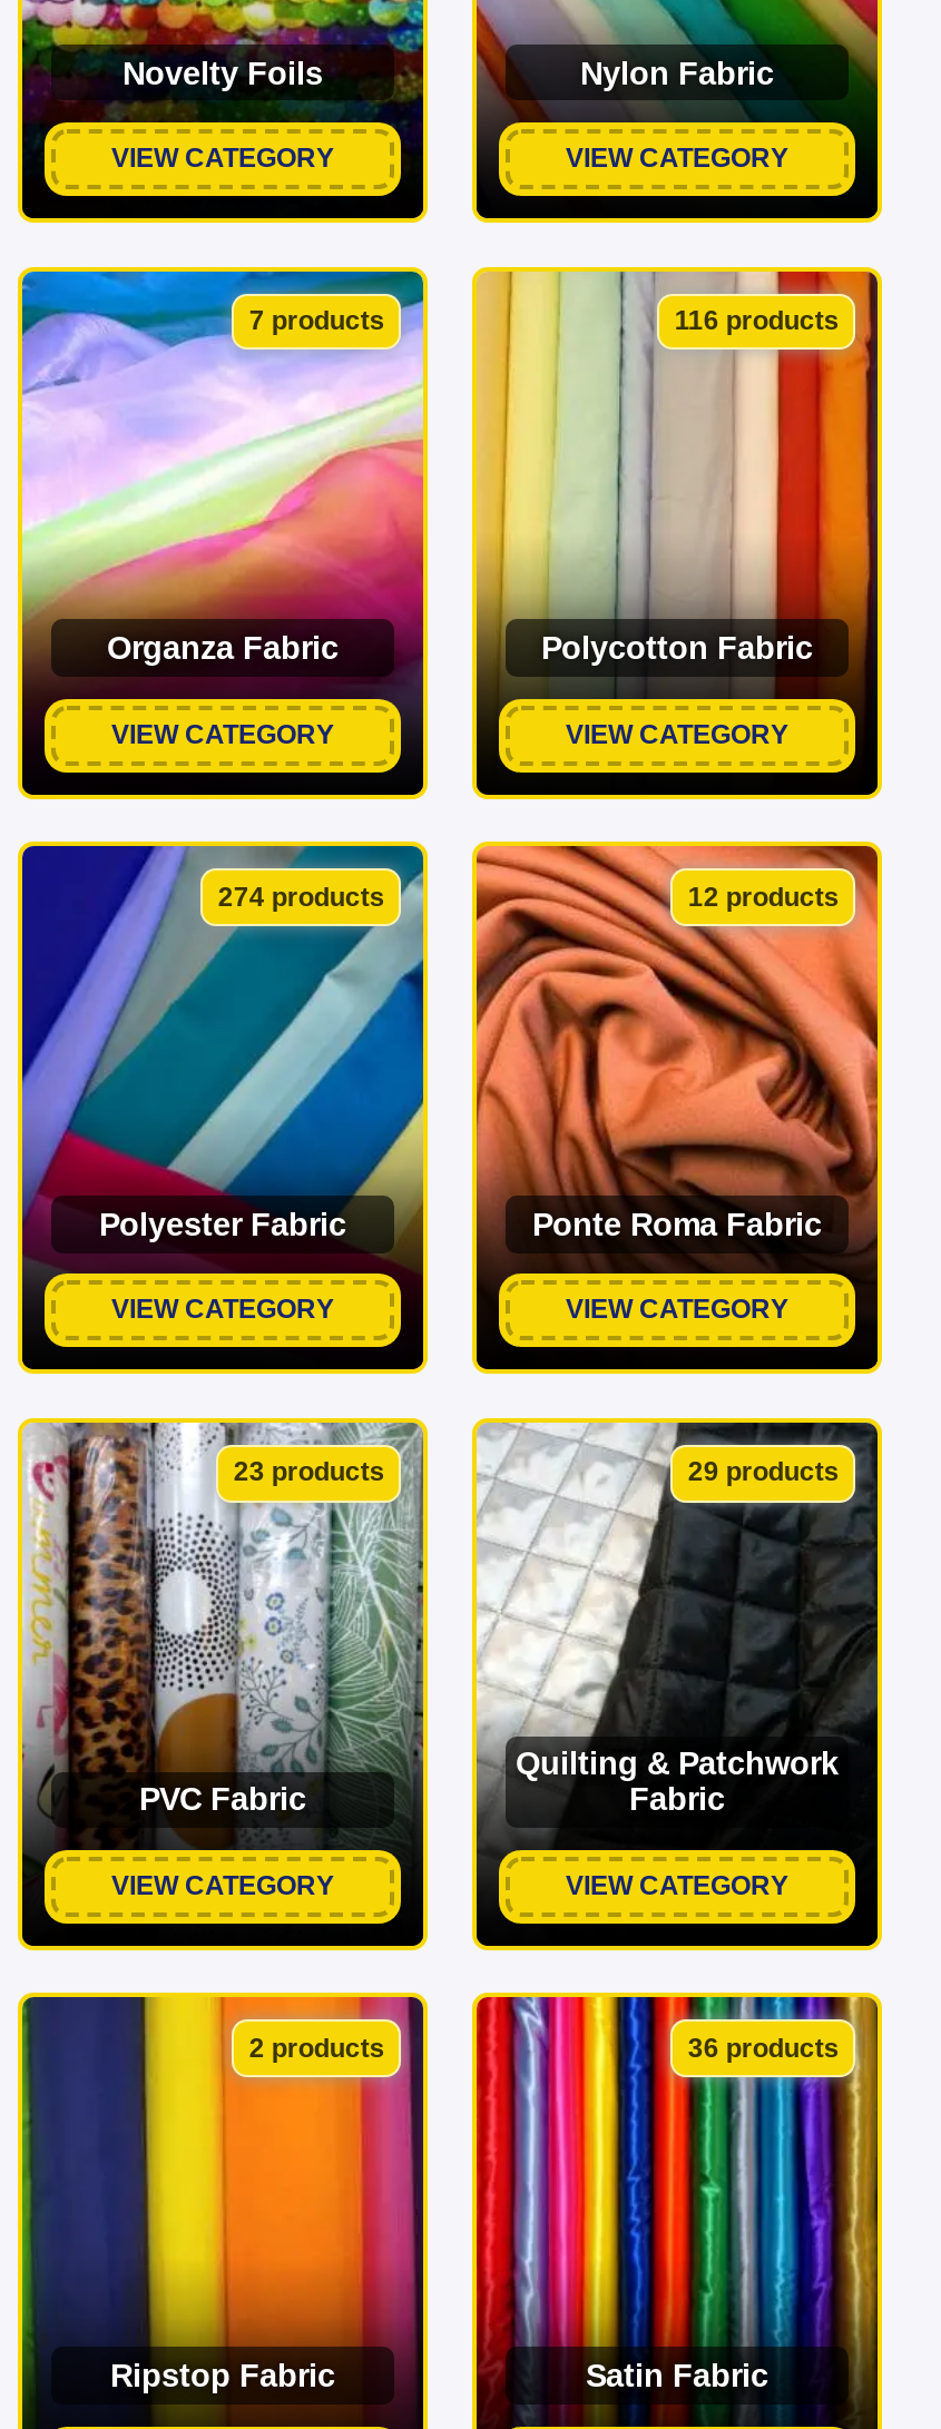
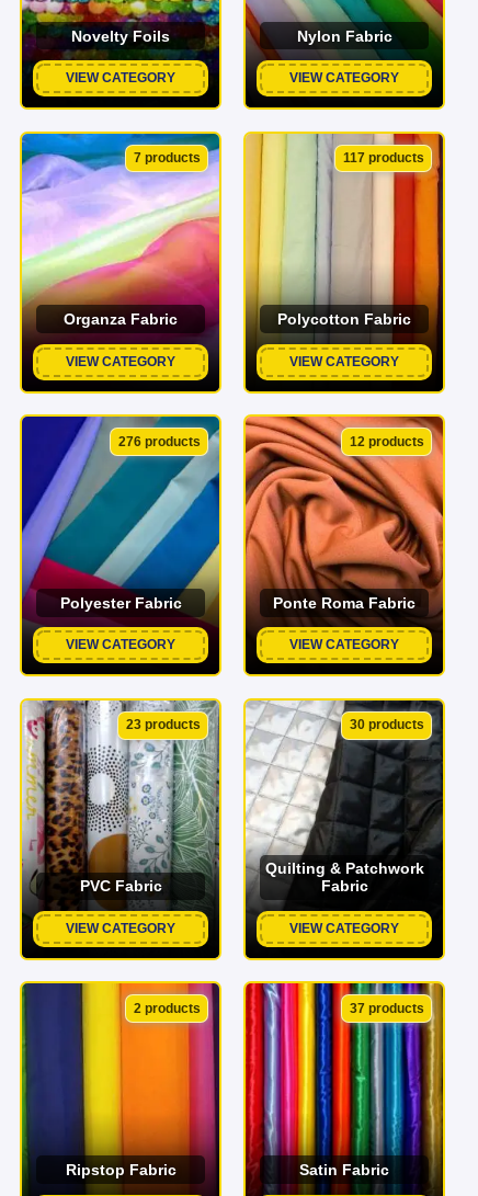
- 116 products
+ 117 products

- 274 products
+ 276 products

- 29 products
+ 30 products

- 36 products
+ 37 products
